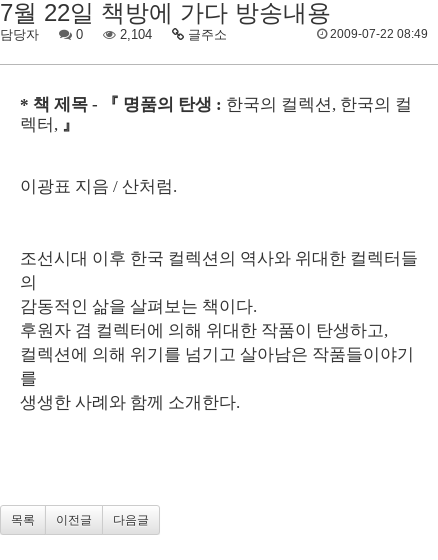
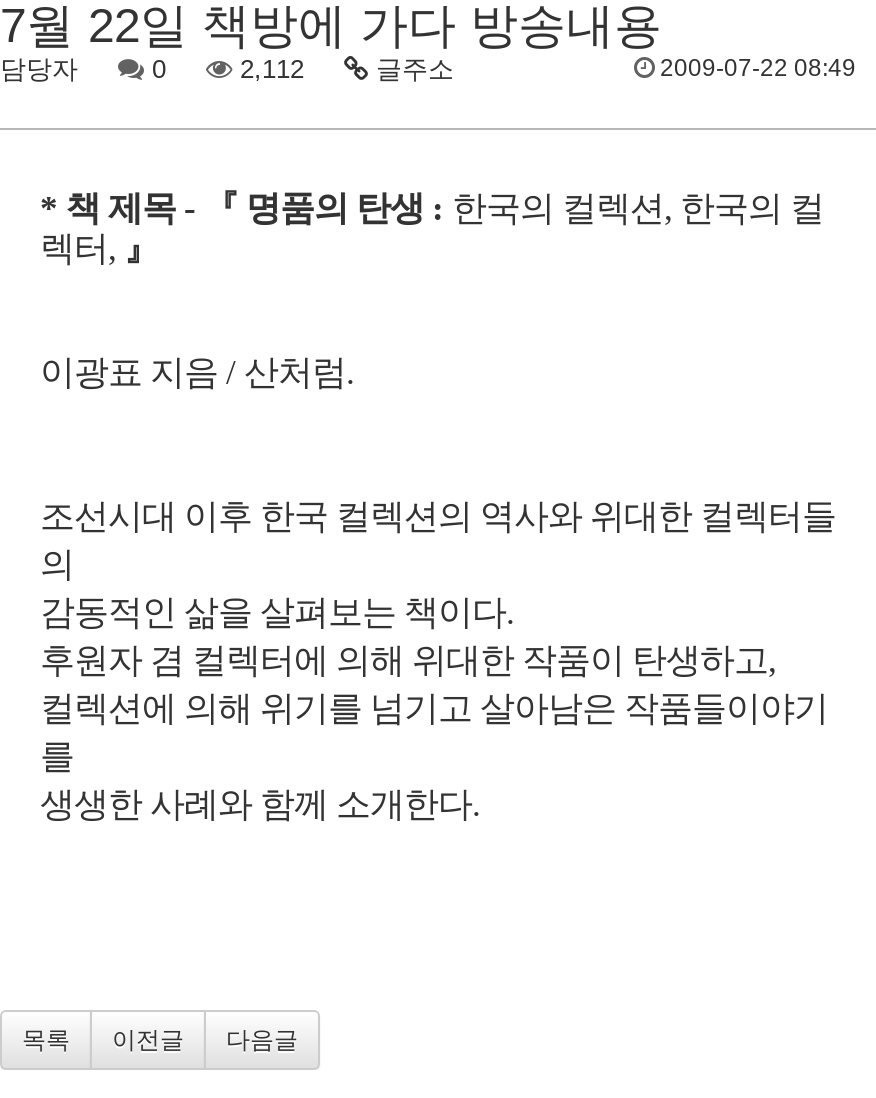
- 2,104
+ 2,112
